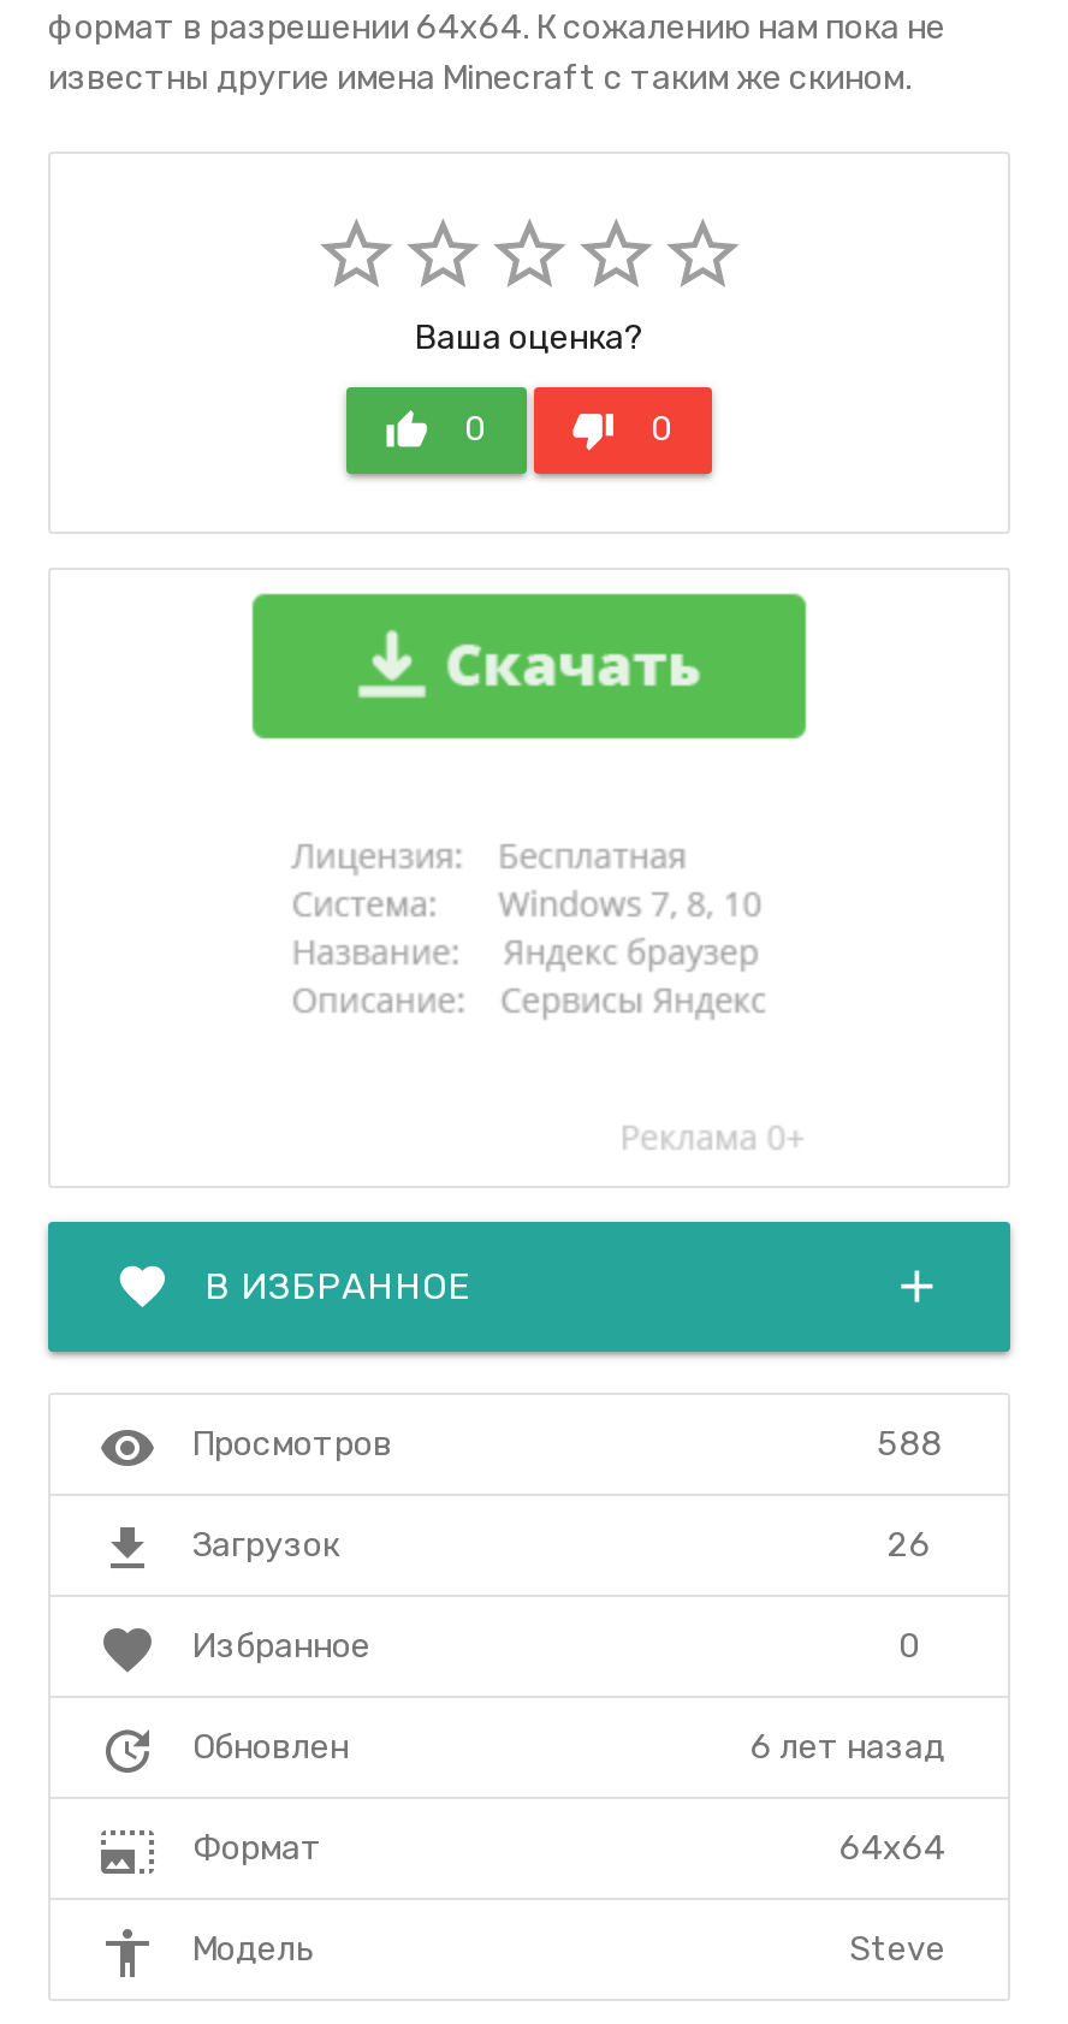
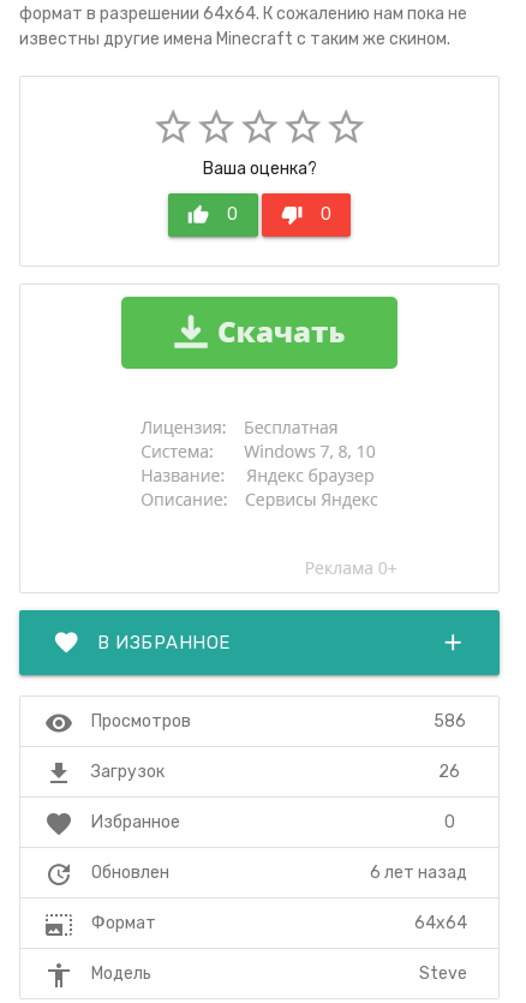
- 588
+ 586
